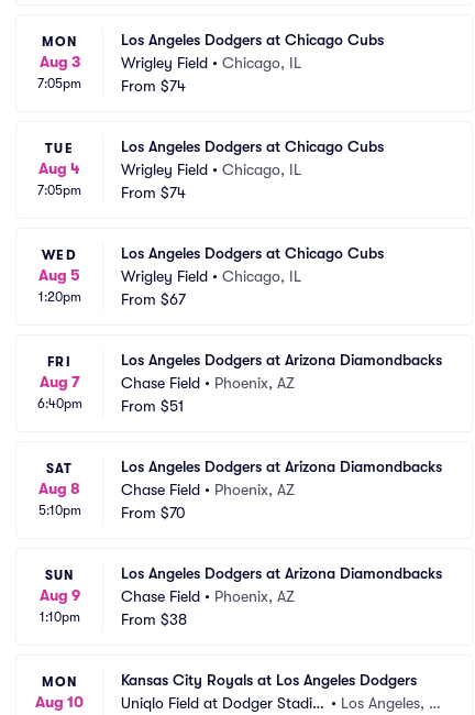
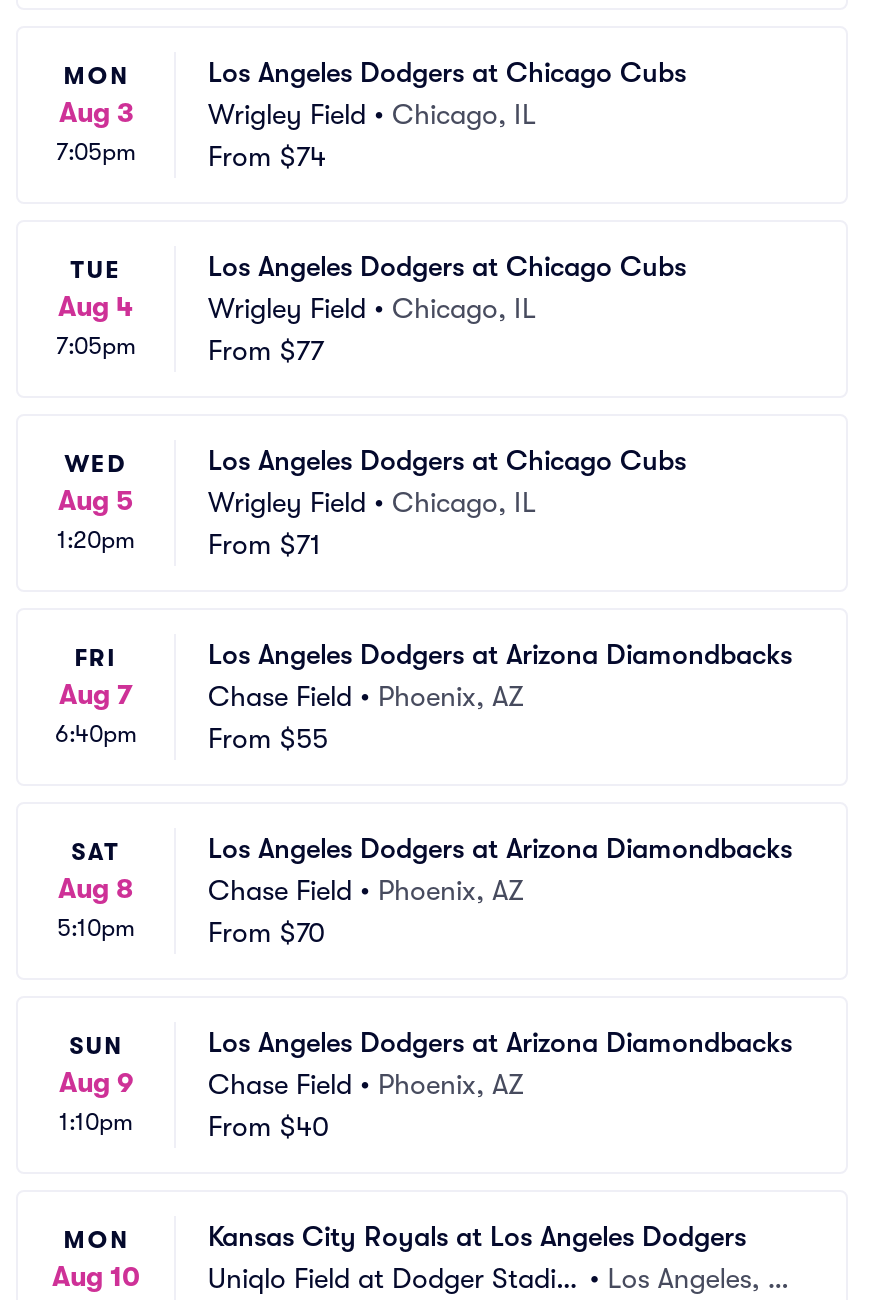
- From $74
+ From $77

- From $67
+ From $71

- From $51
+ From $55

- From $38
+ From $40
